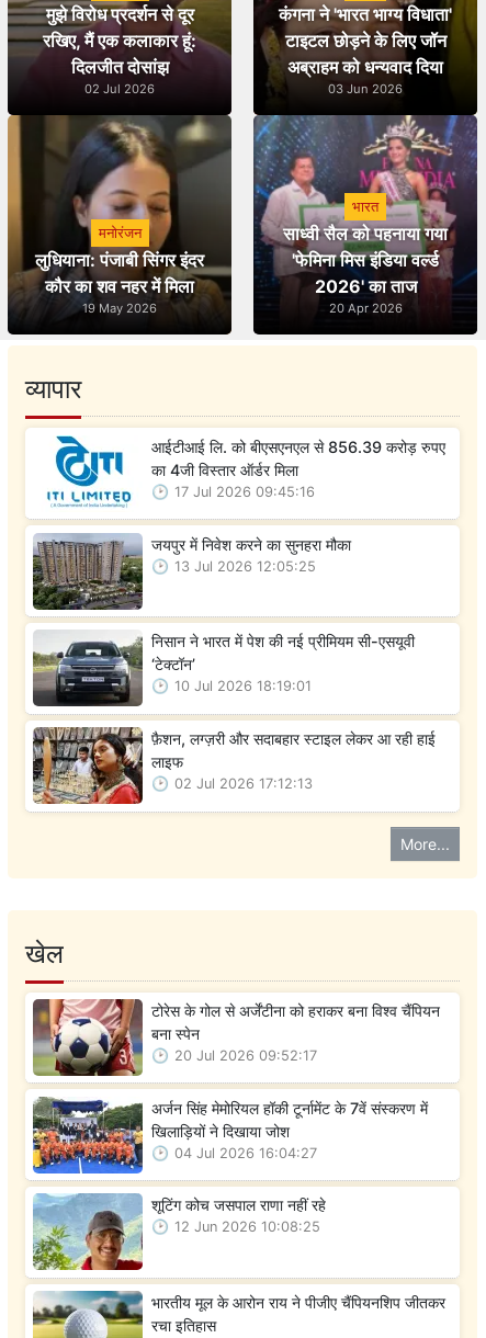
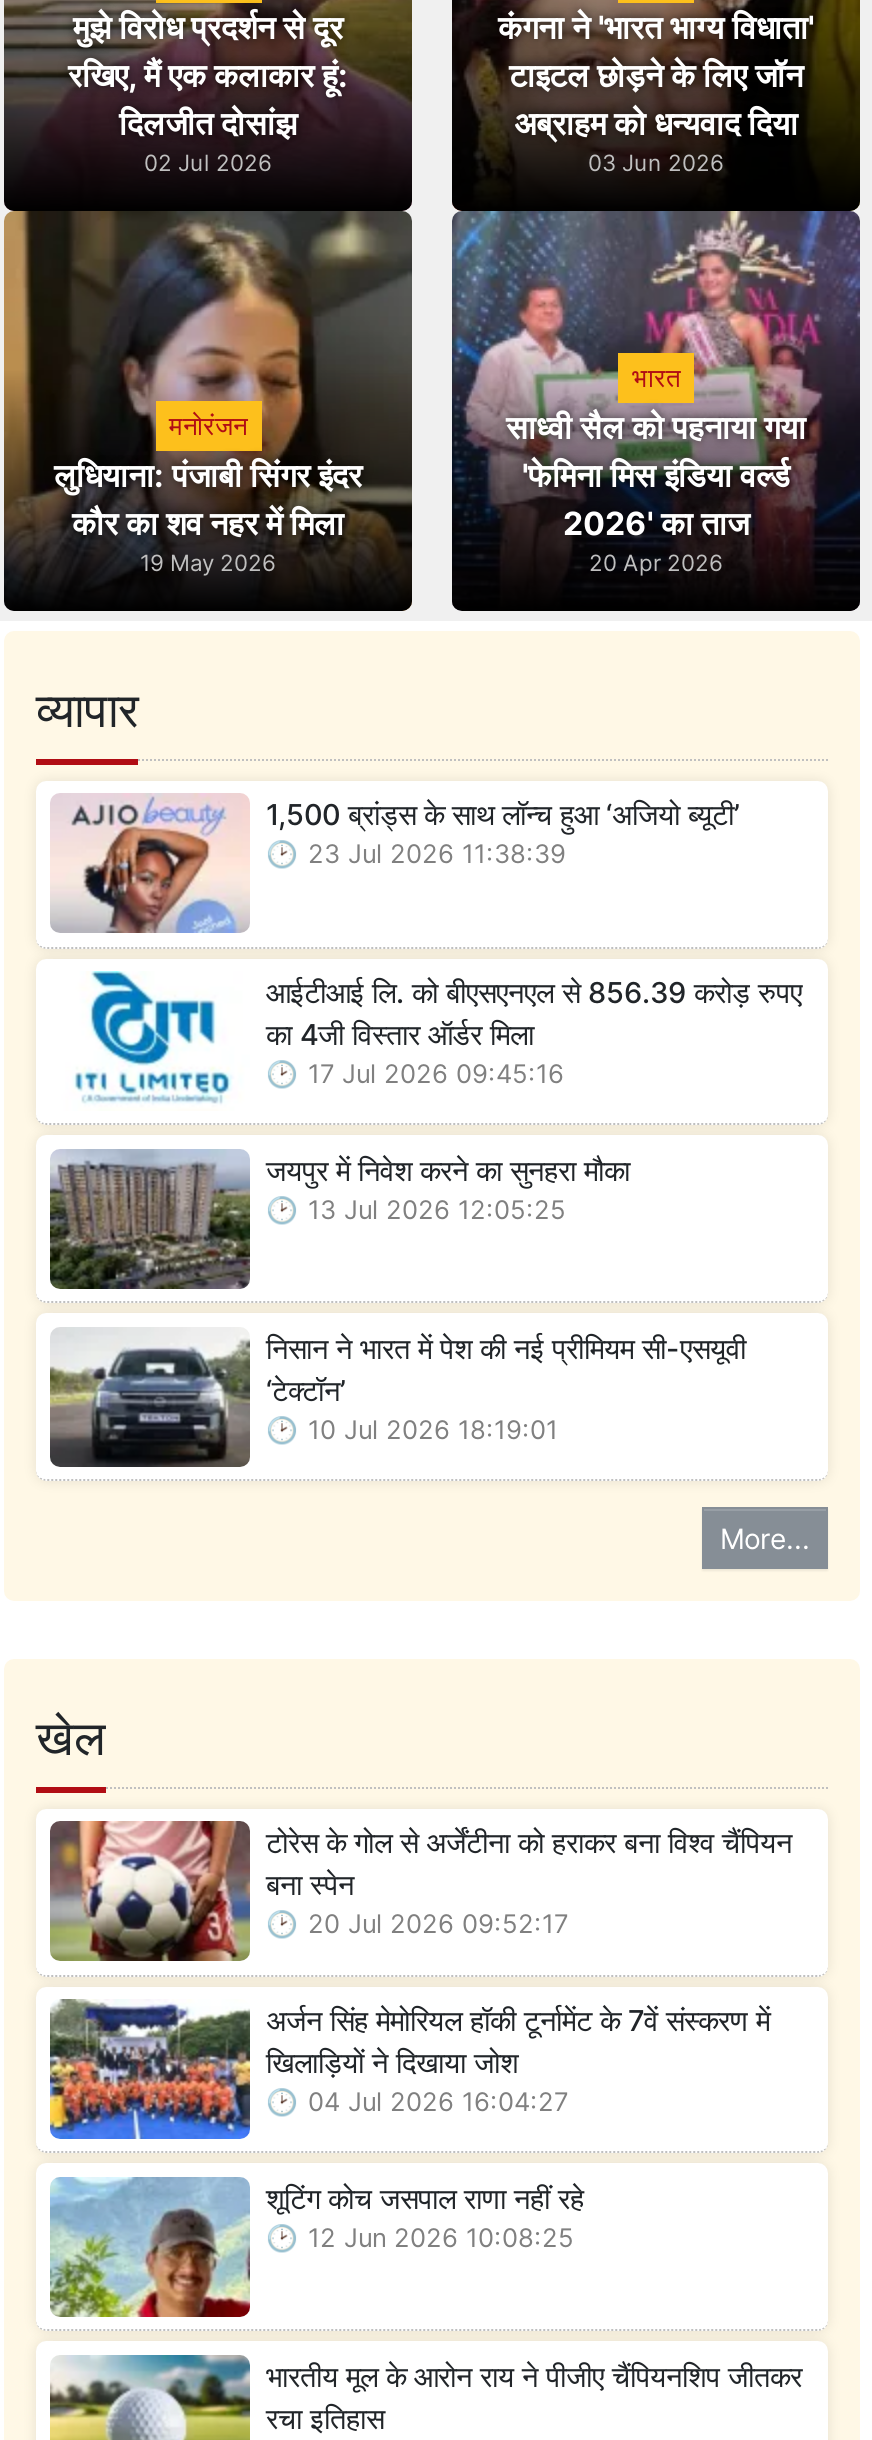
+ [image]
+ 1,500 ब्रांड्स के साथ लॉन्च हुआ ‘अजियो ब्यूटी’
+ 23 Jul 2026 11:38:39

moved down: [image] | आईटीआई लि. को बीएसएनएल से 856.39 करोड़ रुपए | का 4जी विस्तार ऑर्डर मिला | ... | ‘टेक्टॉन’ | 10 Jul 2026 18:19:01

- [image]
- फ़ैशन, लग्ज़री और सदाबहार स्टाइल लेकर आ रही हाई
- लाइफ
- 02 Jul 2026 17:12:13
